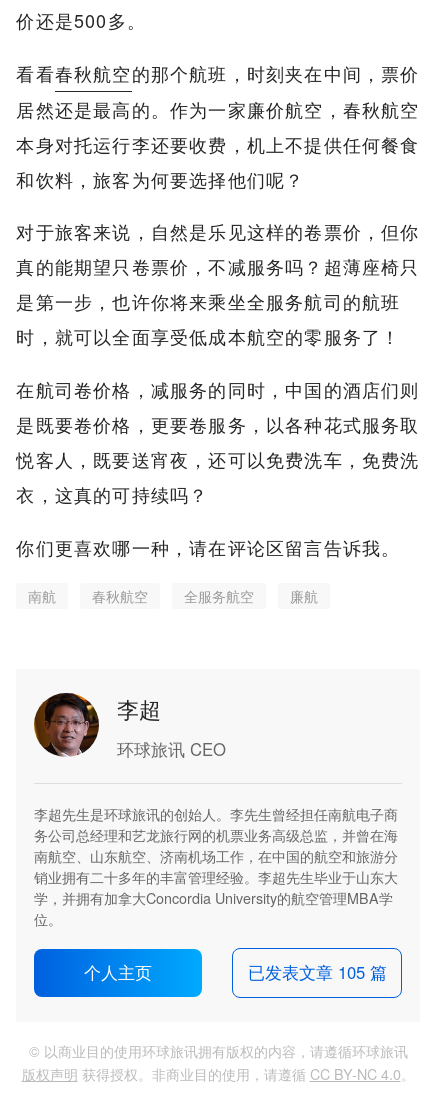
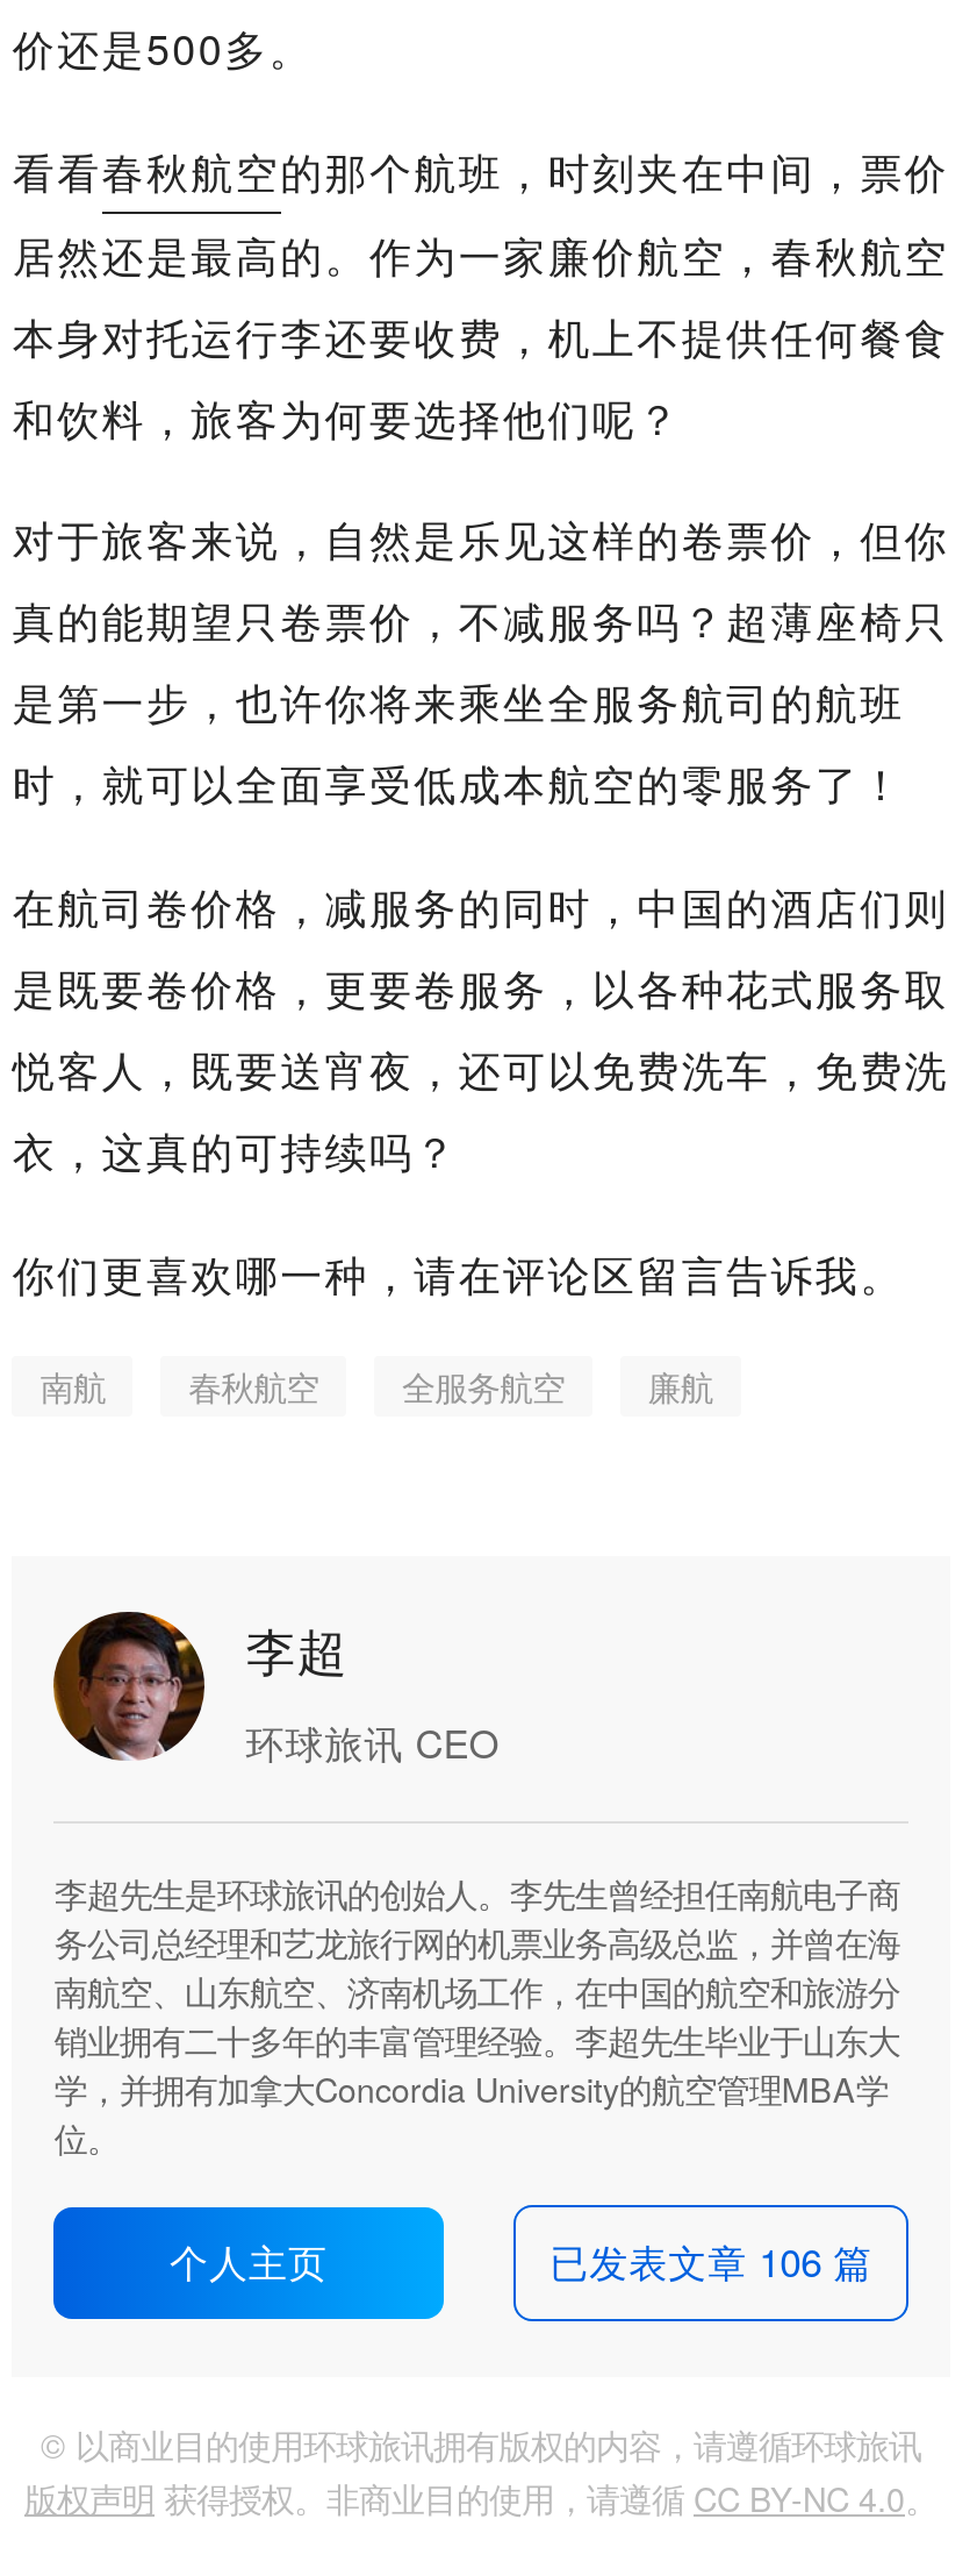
- 已发表文章 105 篇
+ 已发表文章 106 篇
